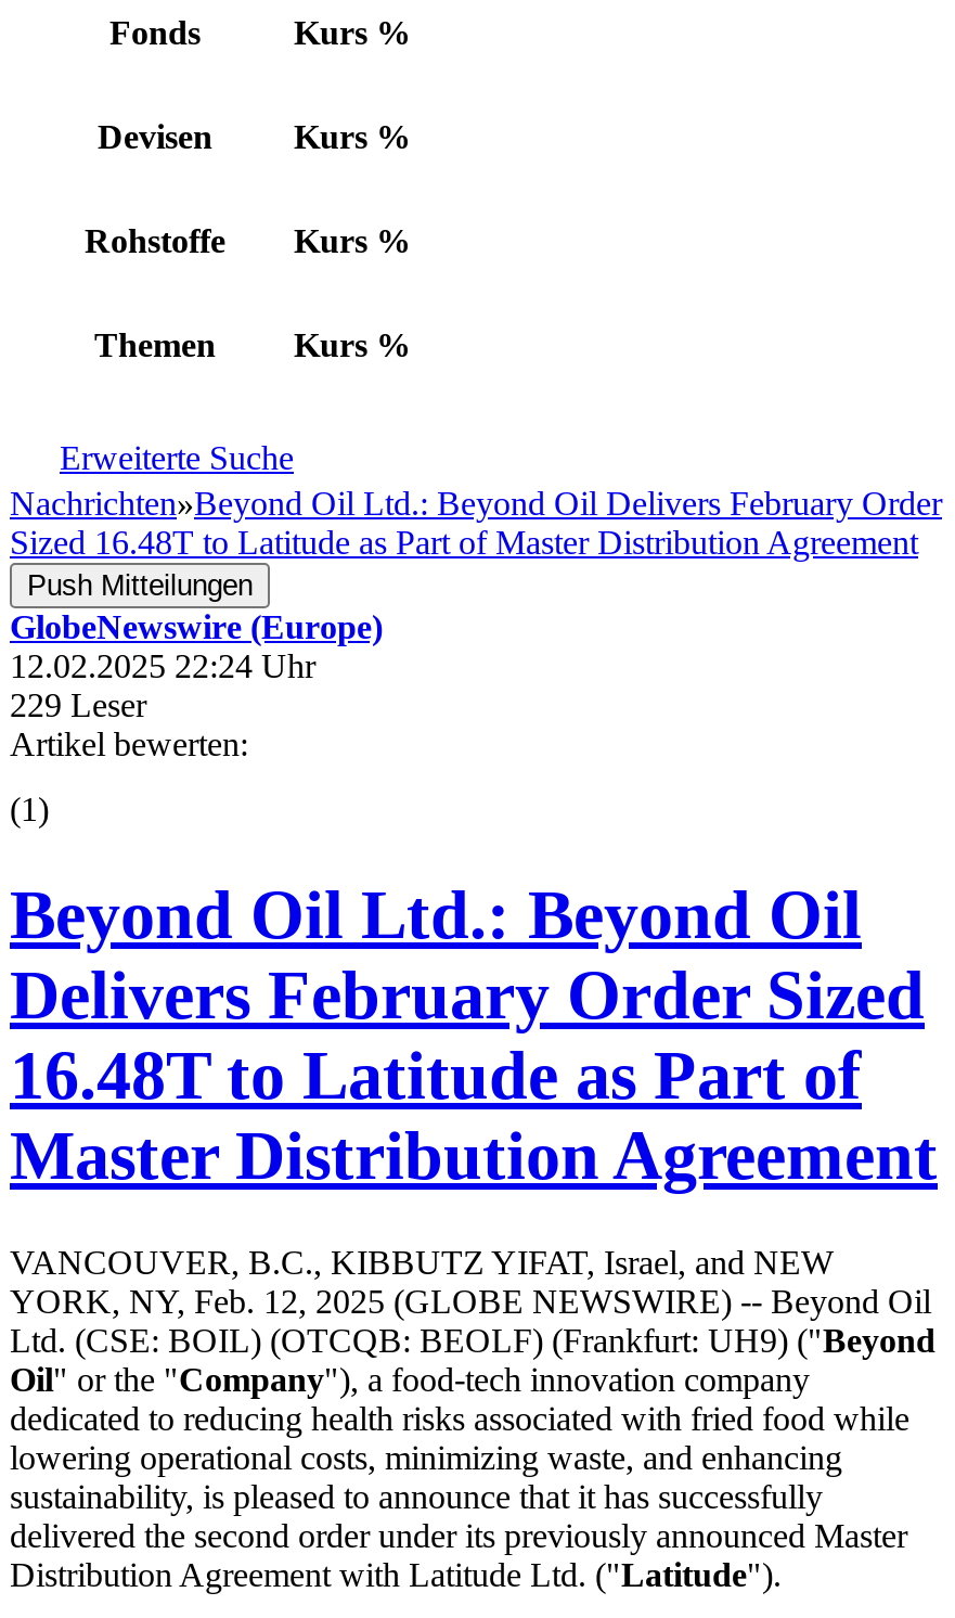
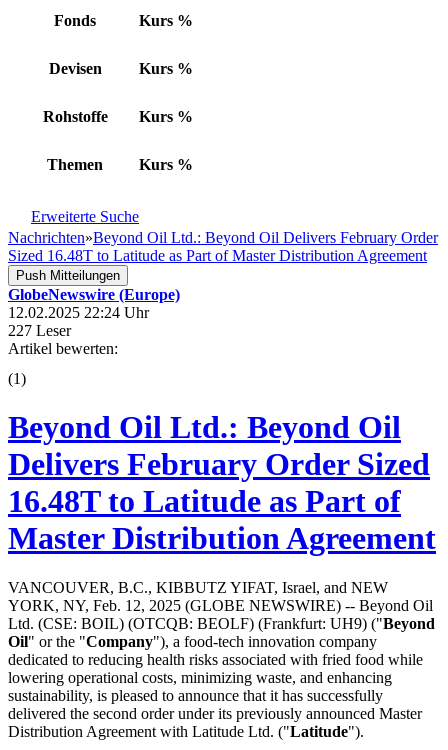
- 229 Leser
+ 227 Leser
